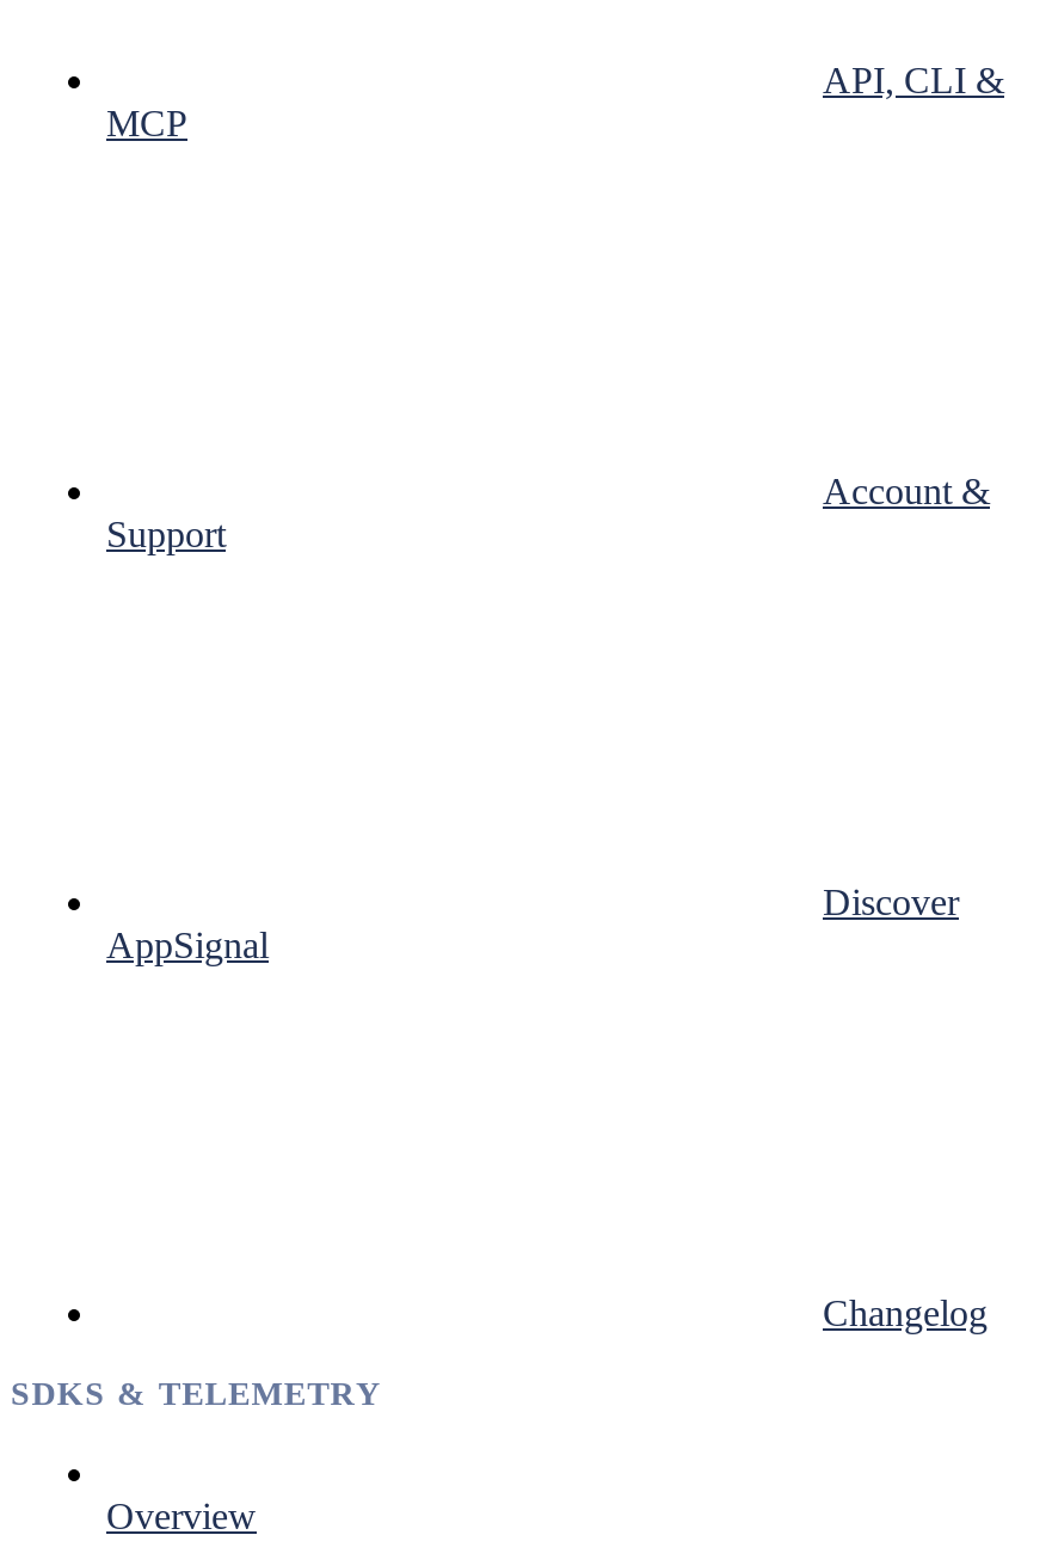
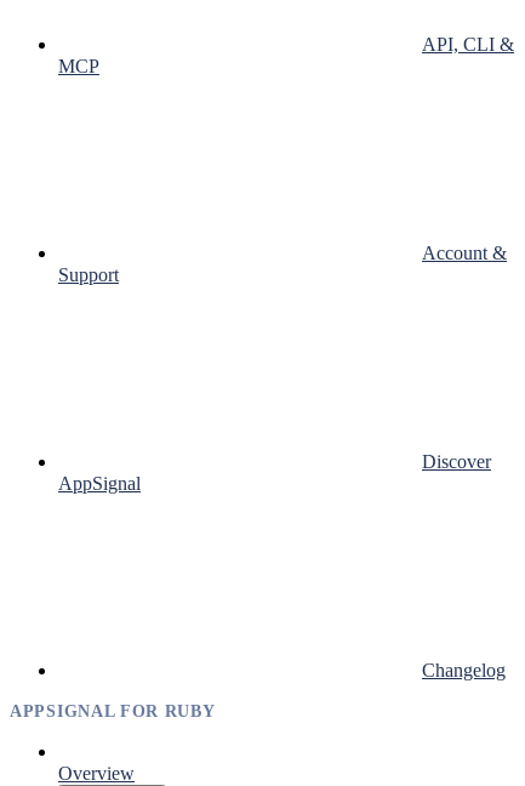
- SDKS & TELEMETRY
+ APPSIGNAL FOR RUBY
